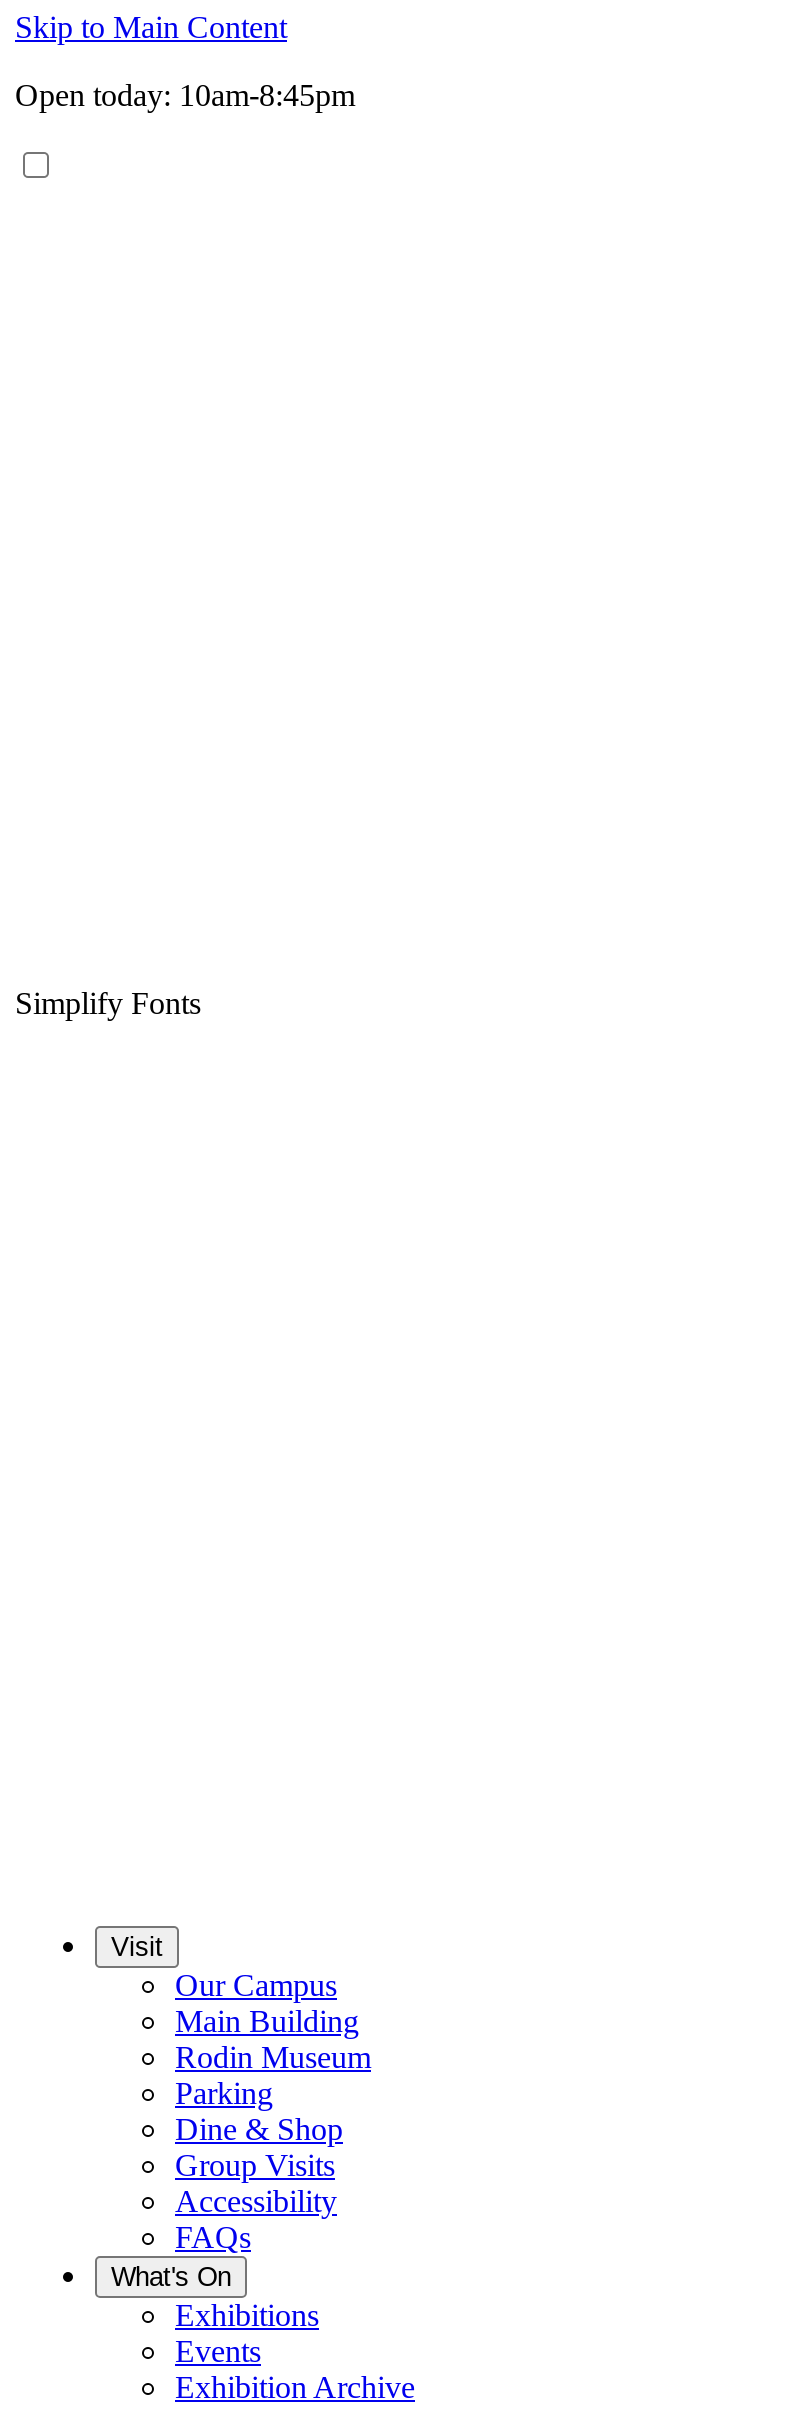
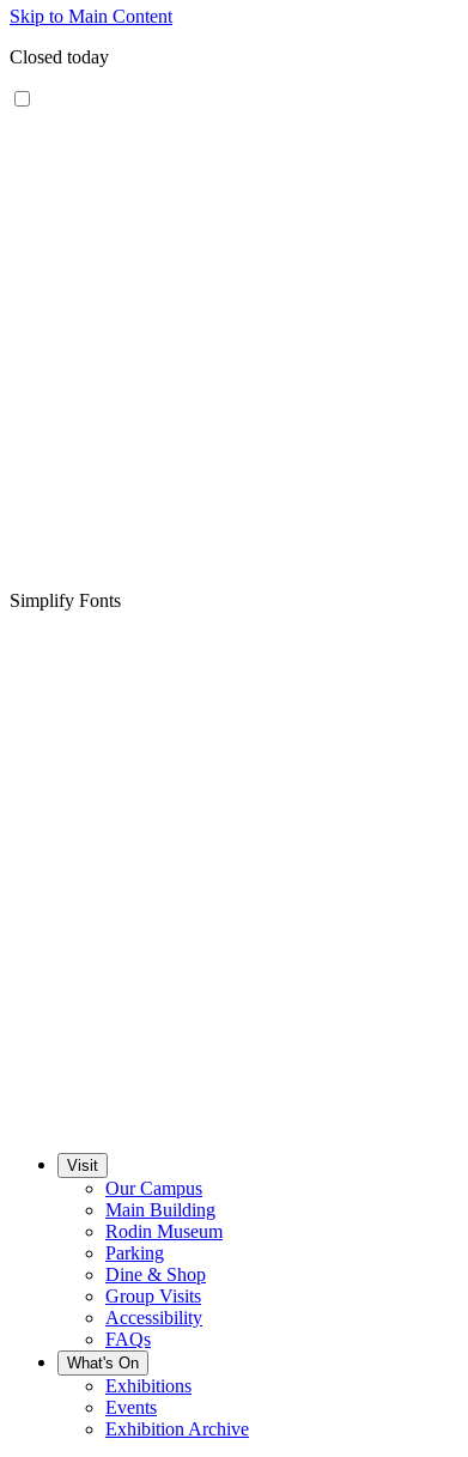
- Open today: 10am-8:45pm
+ Closed today
